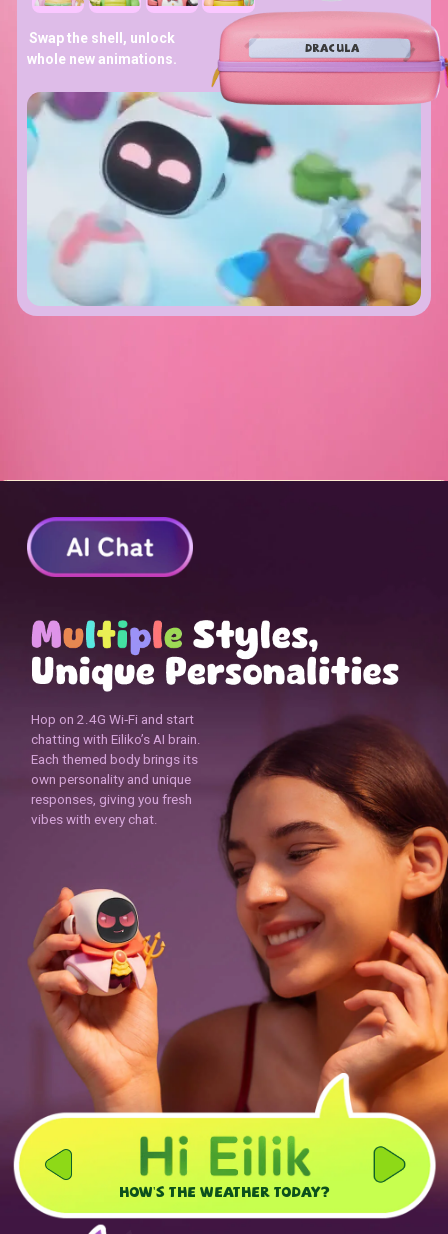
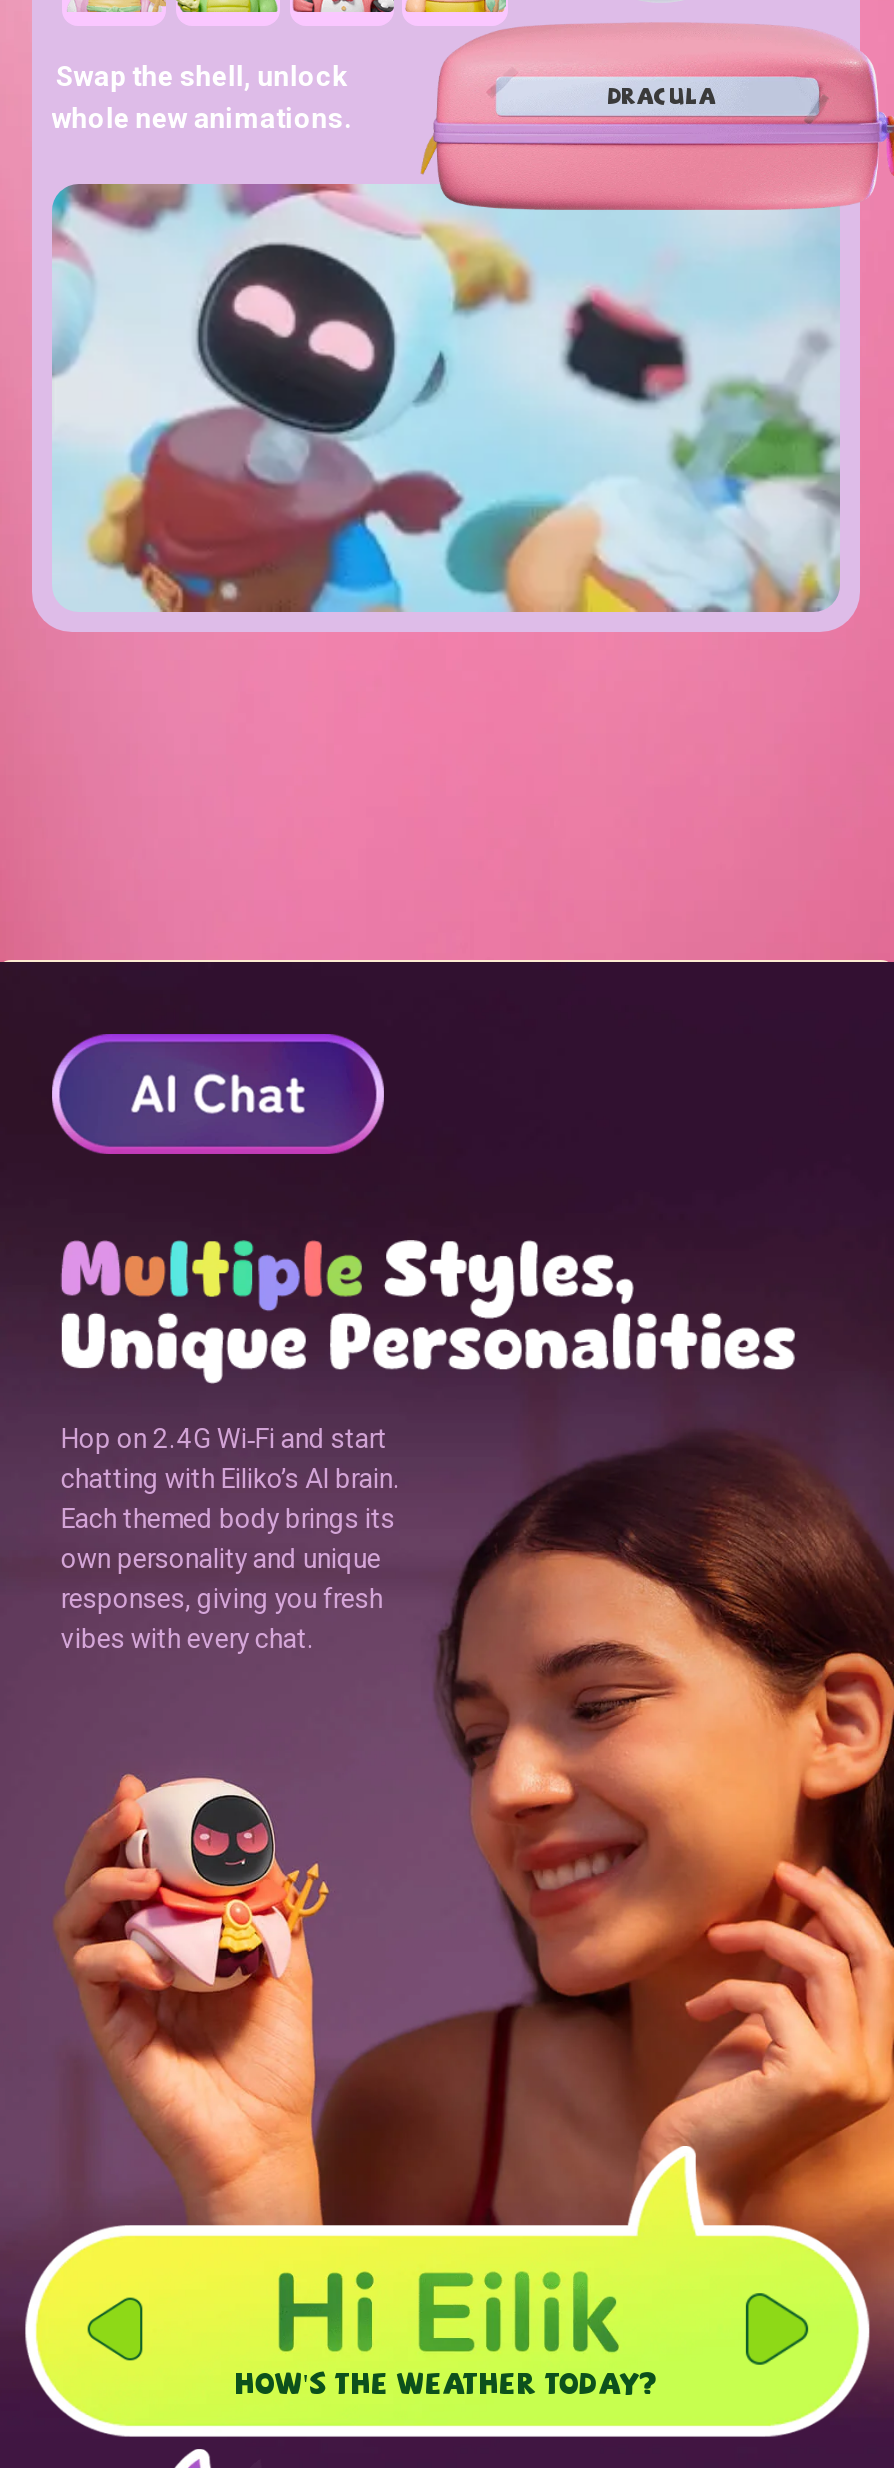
- [image]
+ [image]
